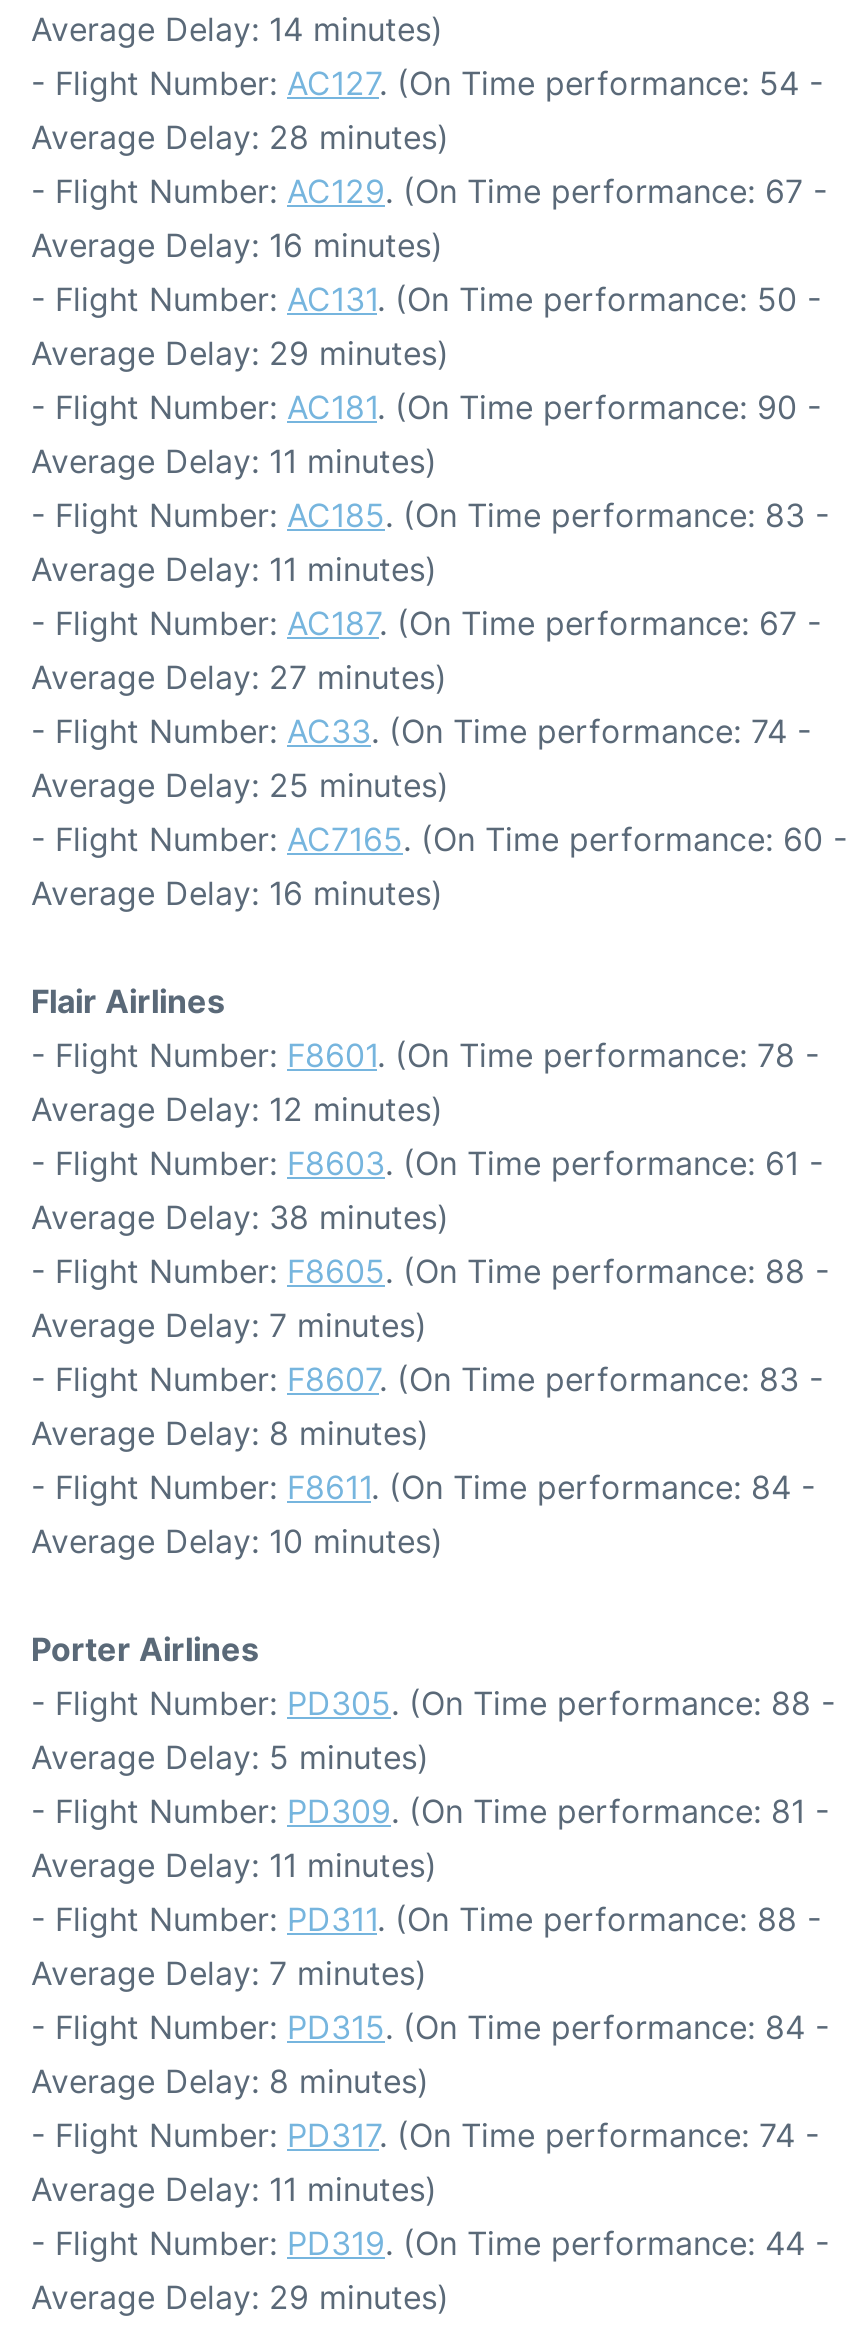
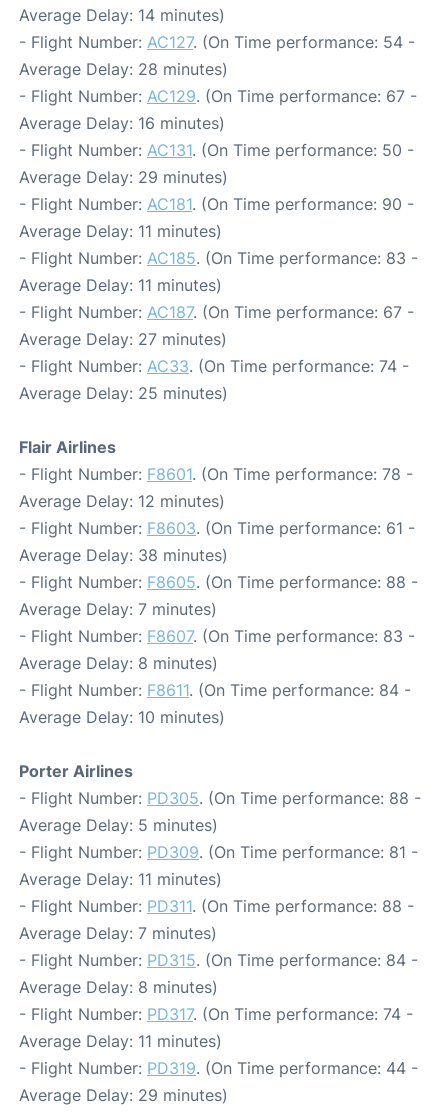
- - Flight Number: AC7165. (On Time performance: 60 -
- Average Delay: 16 minutes)
